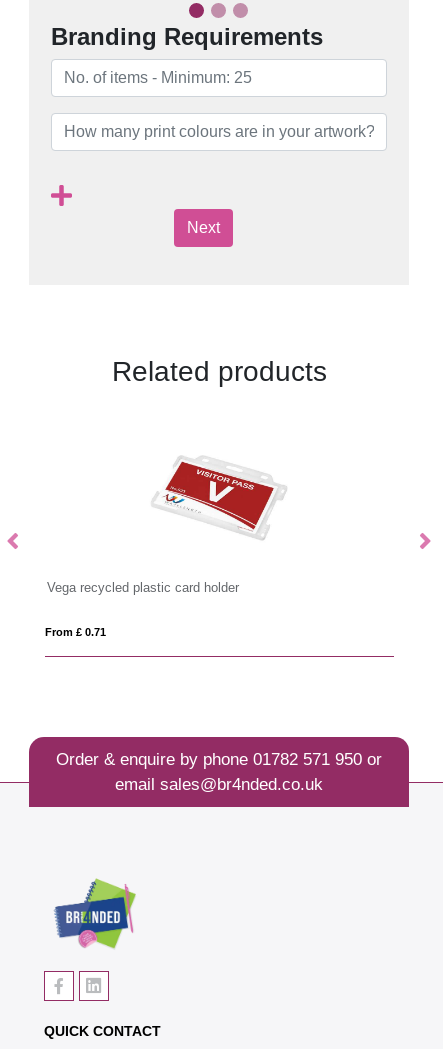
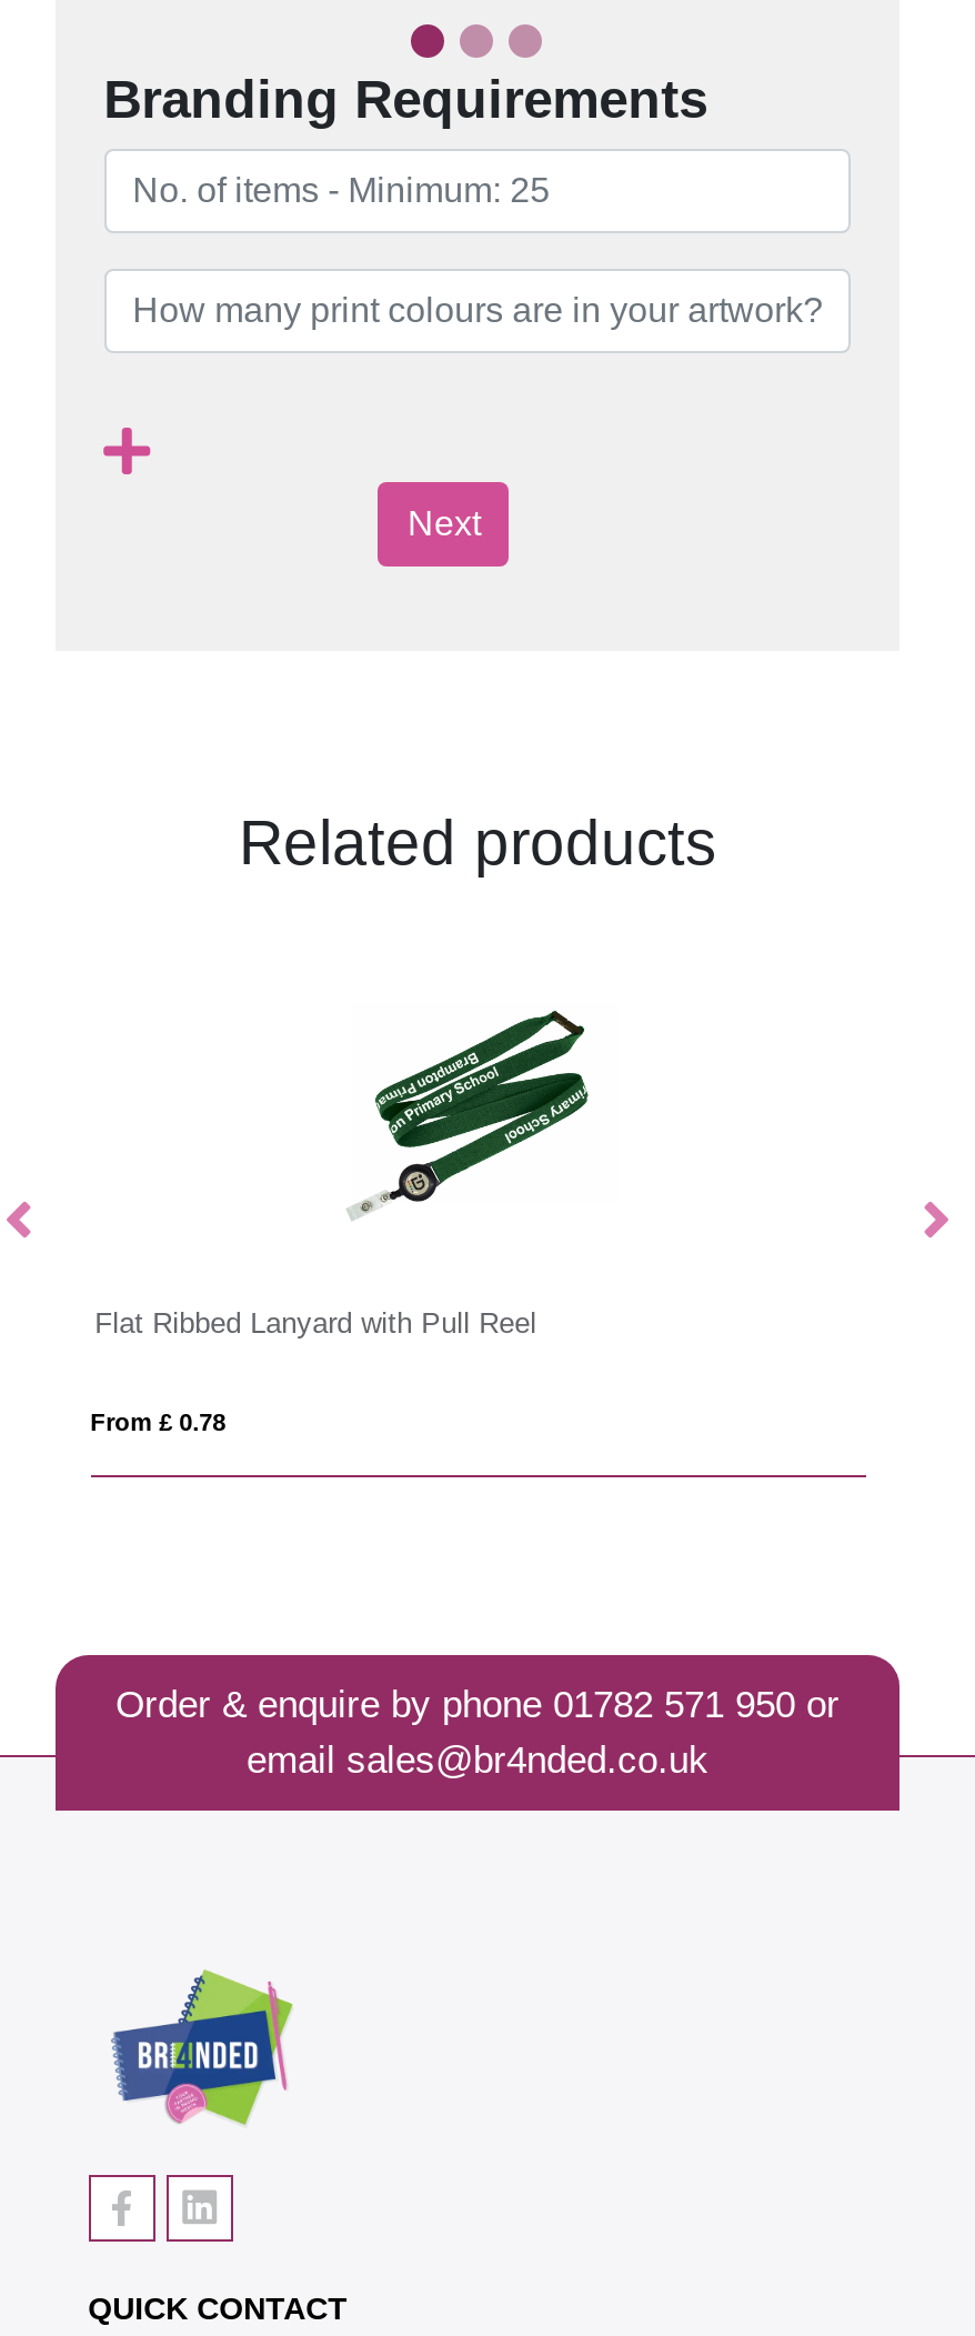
- [image]
- Vega recycled plastic card holder
+ [image]
+ Flat Ribbed Lanyard with Pull Reel

- From £ 0.71
+ From £ 0.78
